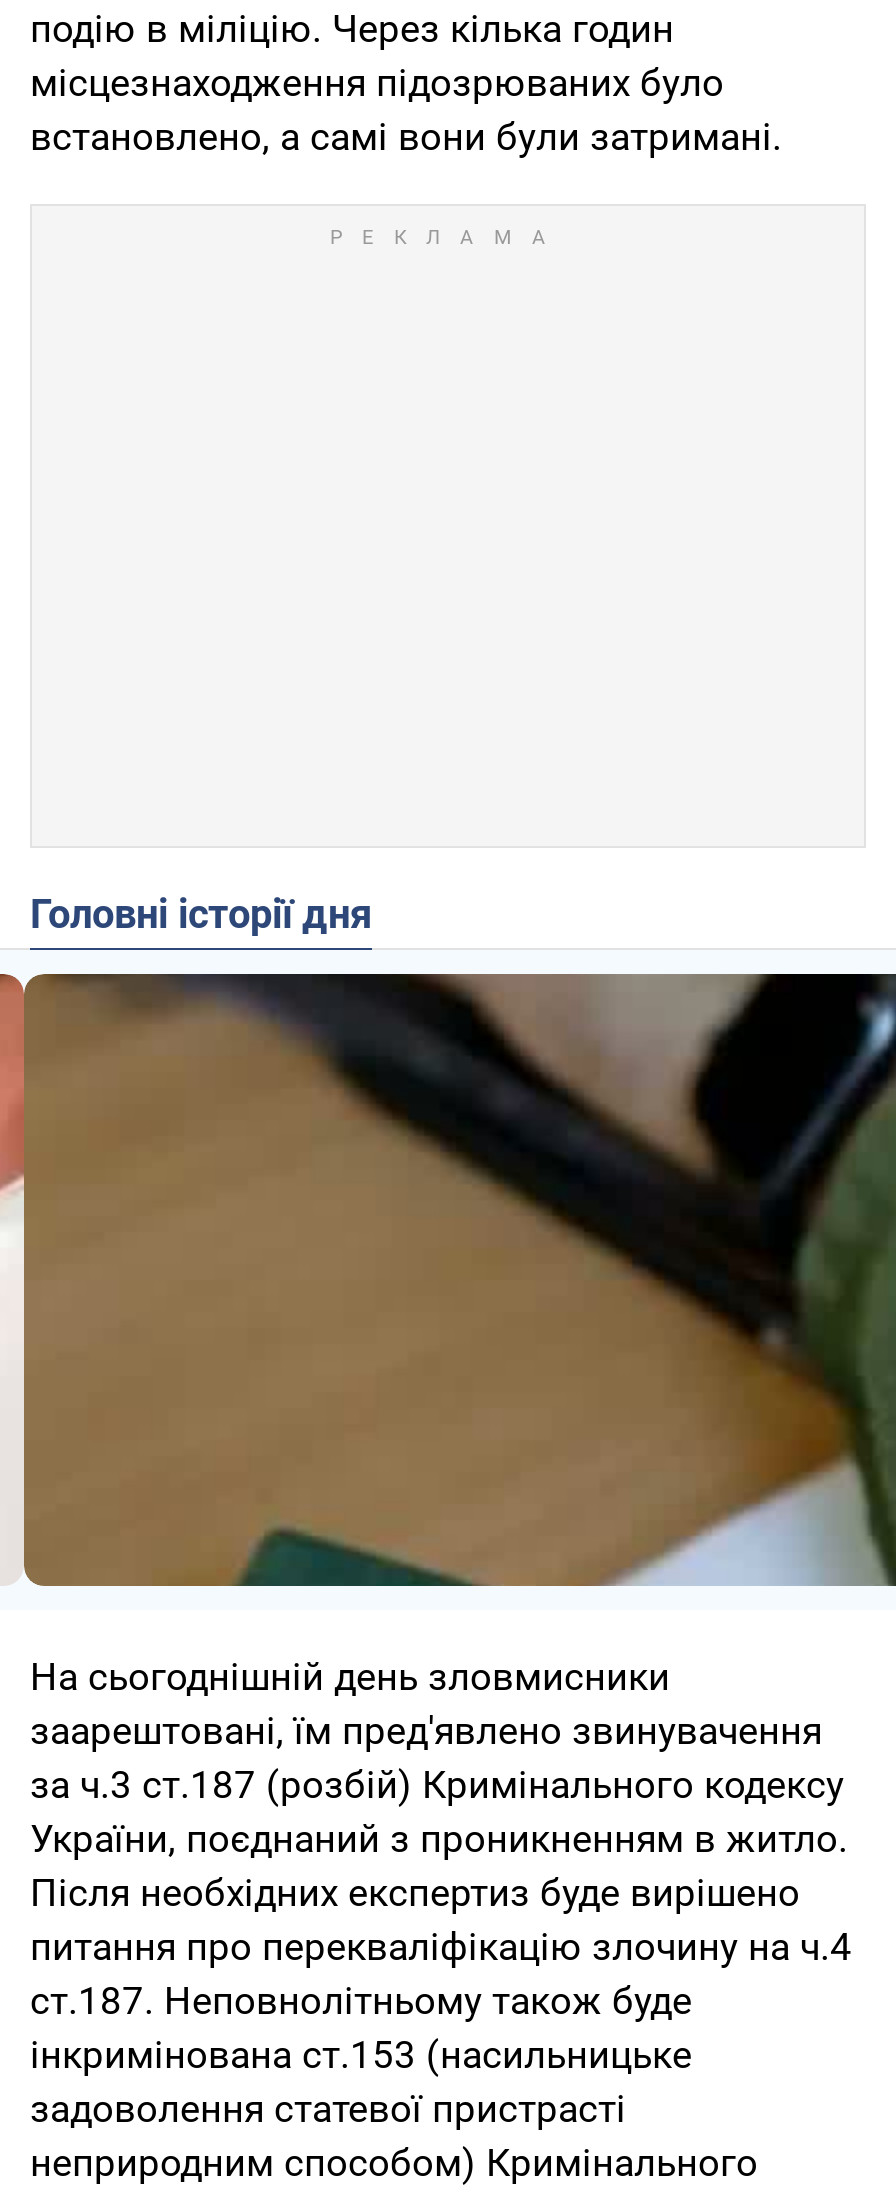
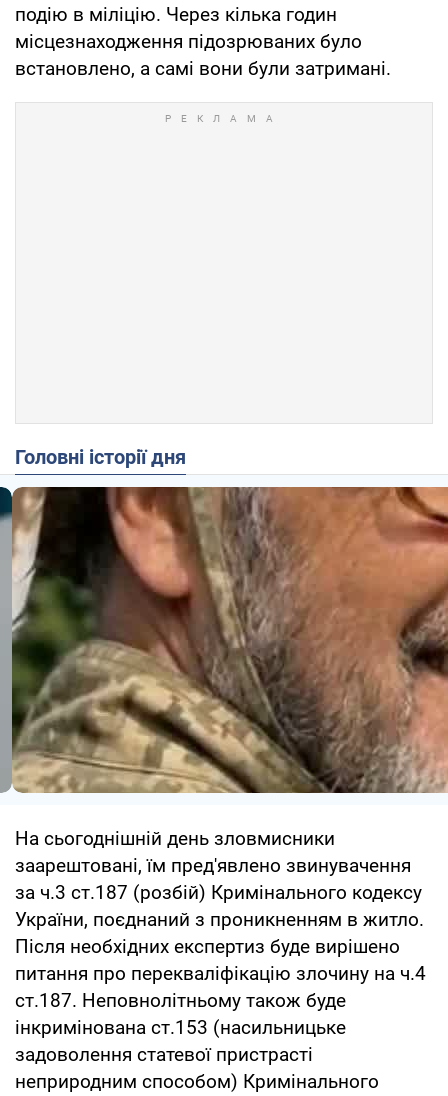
- [image]
+ [image]
